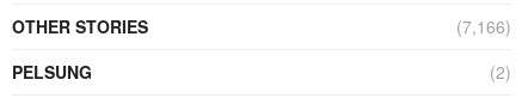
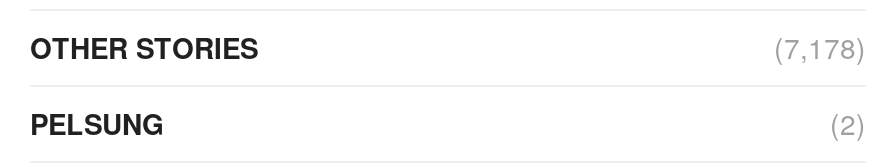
- (7,166)
+ (7,178)
